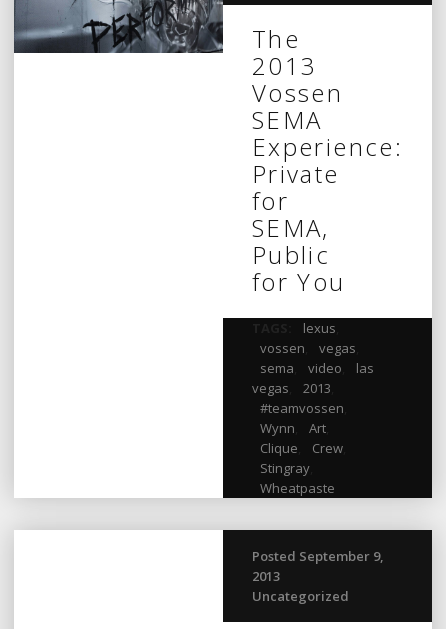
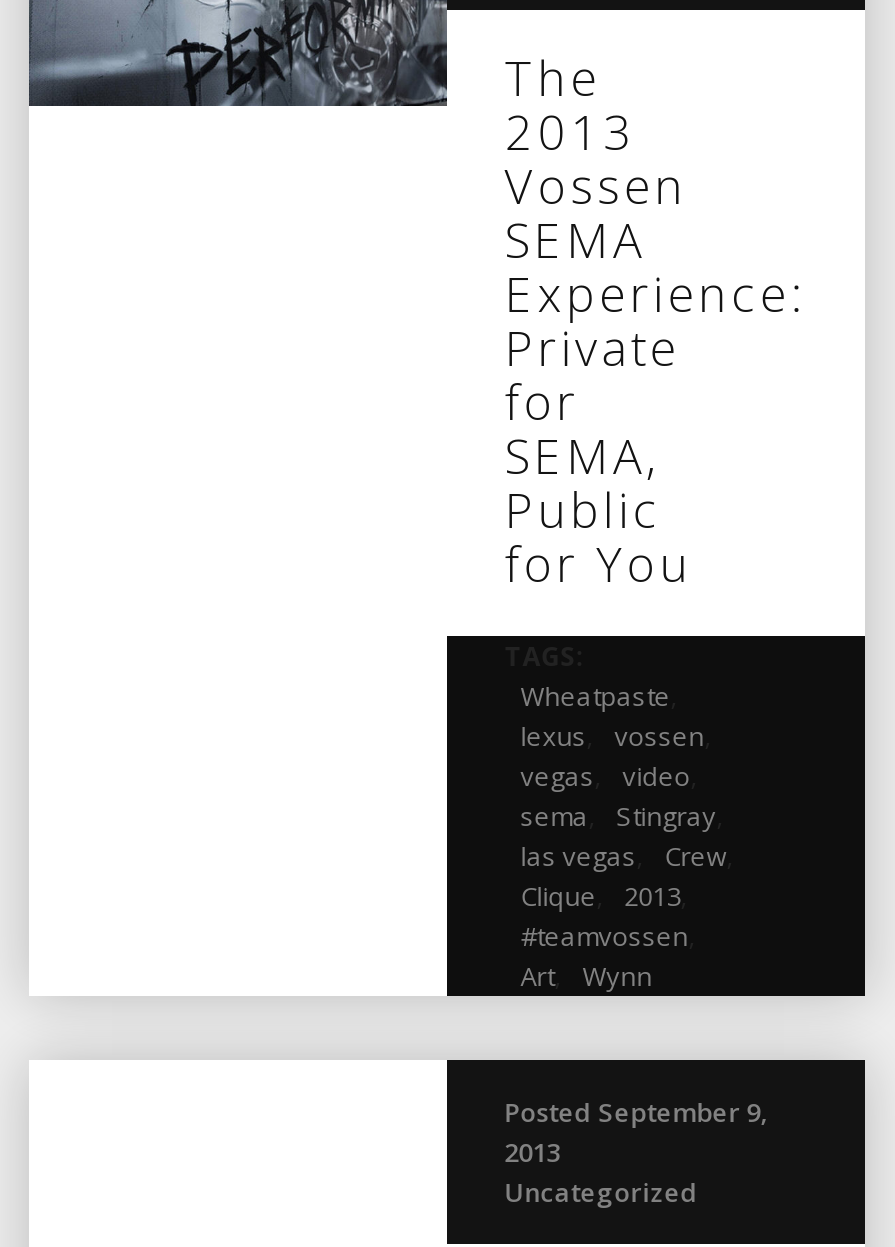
- lexus,
- vossen, vegas,
- sema, video, las
- vegas, 2013,
+ Wheatpaste,
+ lexus, vossen,
+ vegas, video,
+ sema, Stingray,
+ las vegas, Crew,
+ Clique, 2013,

moved down: #teamvossen,

- Wynn, Art,
- Clique, Crew,
- Stingray,
- Wheatpaste
+ Art, Wynn
